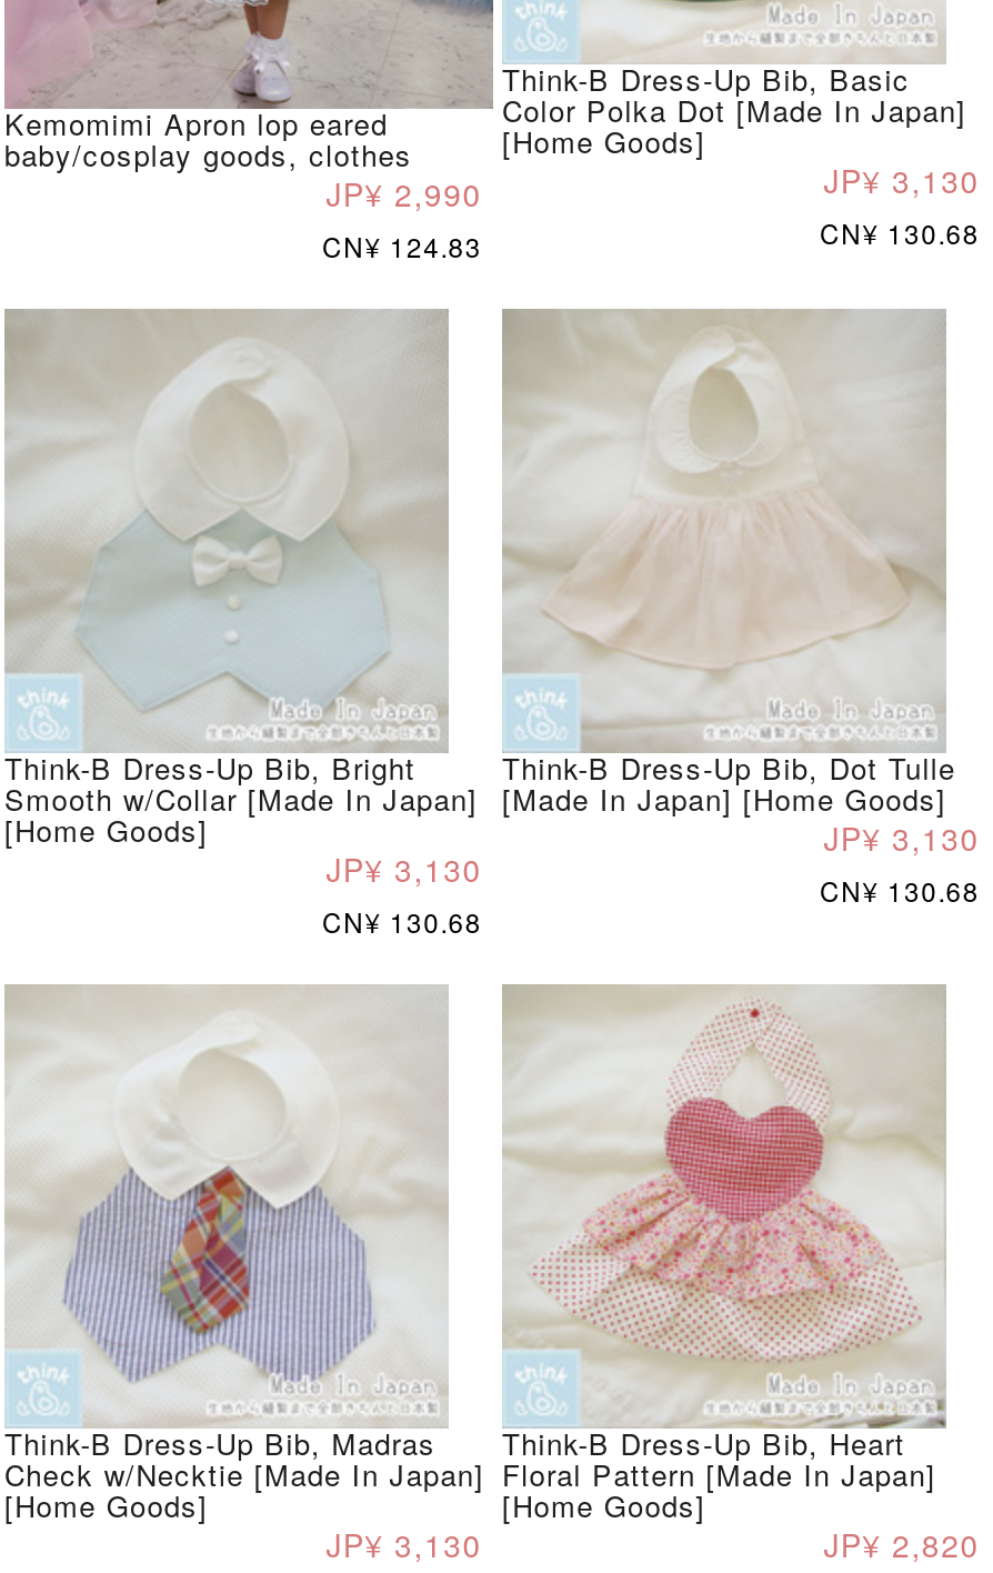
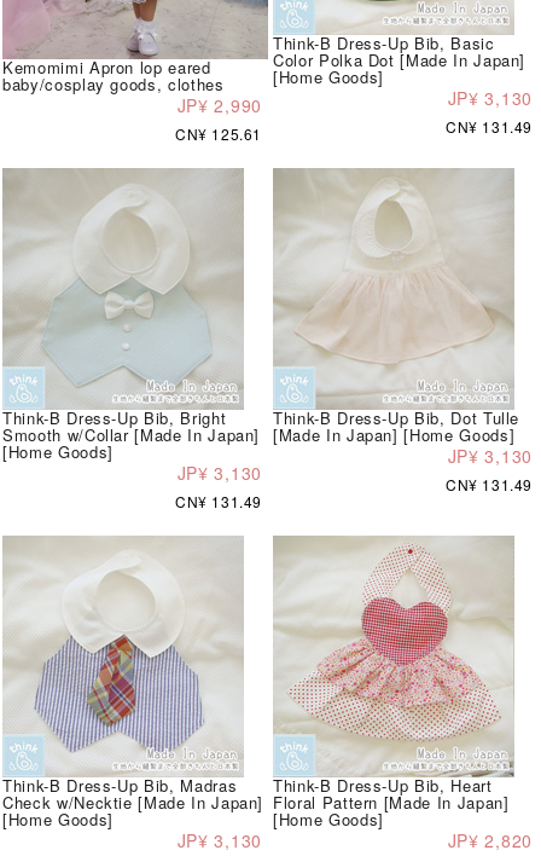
- CN¥ 130.68
+ CN¥ 131.49

- CN¥ 124.83
+ CN¥ 125.61

- CN¥ 130.68
+ CN¥ 131.49

- CN¥ 130.68
+ CN¥ 131.49
